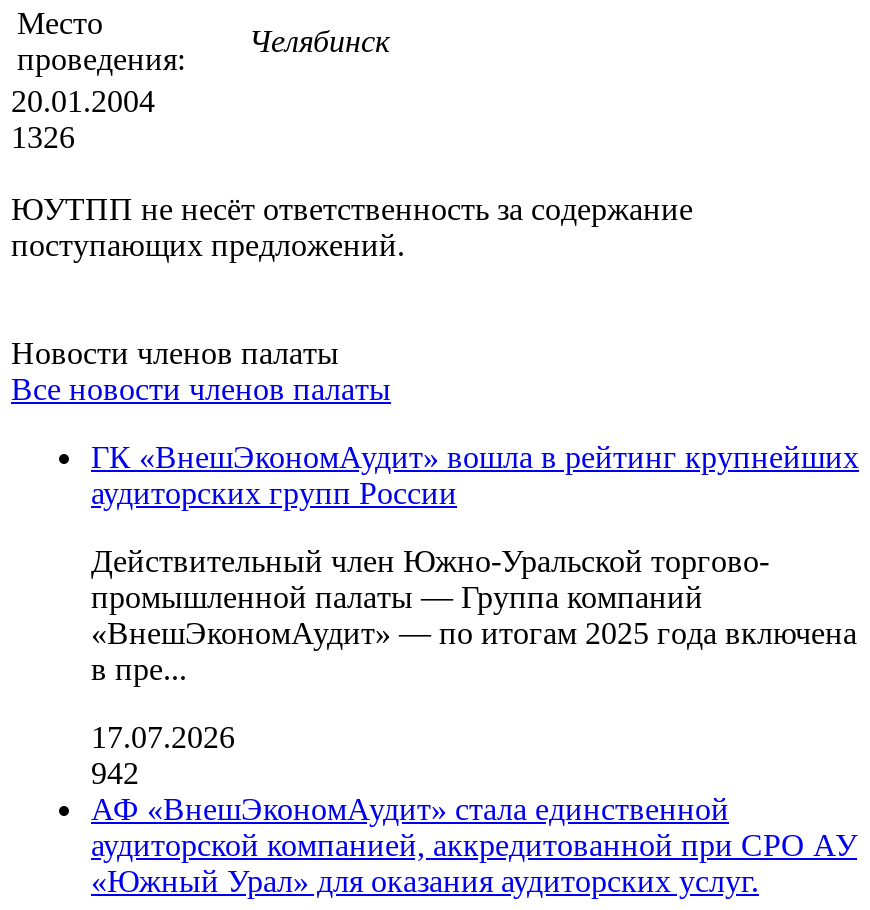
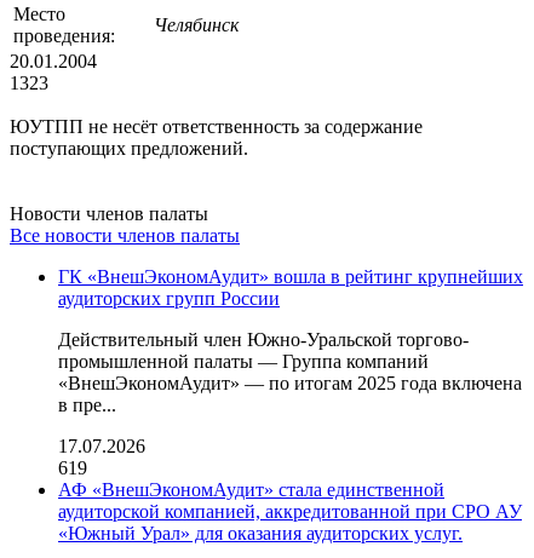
- 1326
+ 1323

- 942
+ 619
